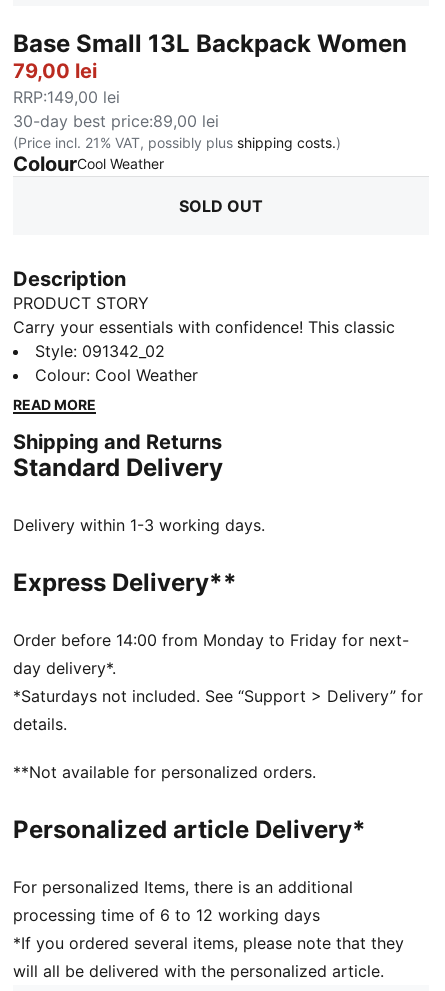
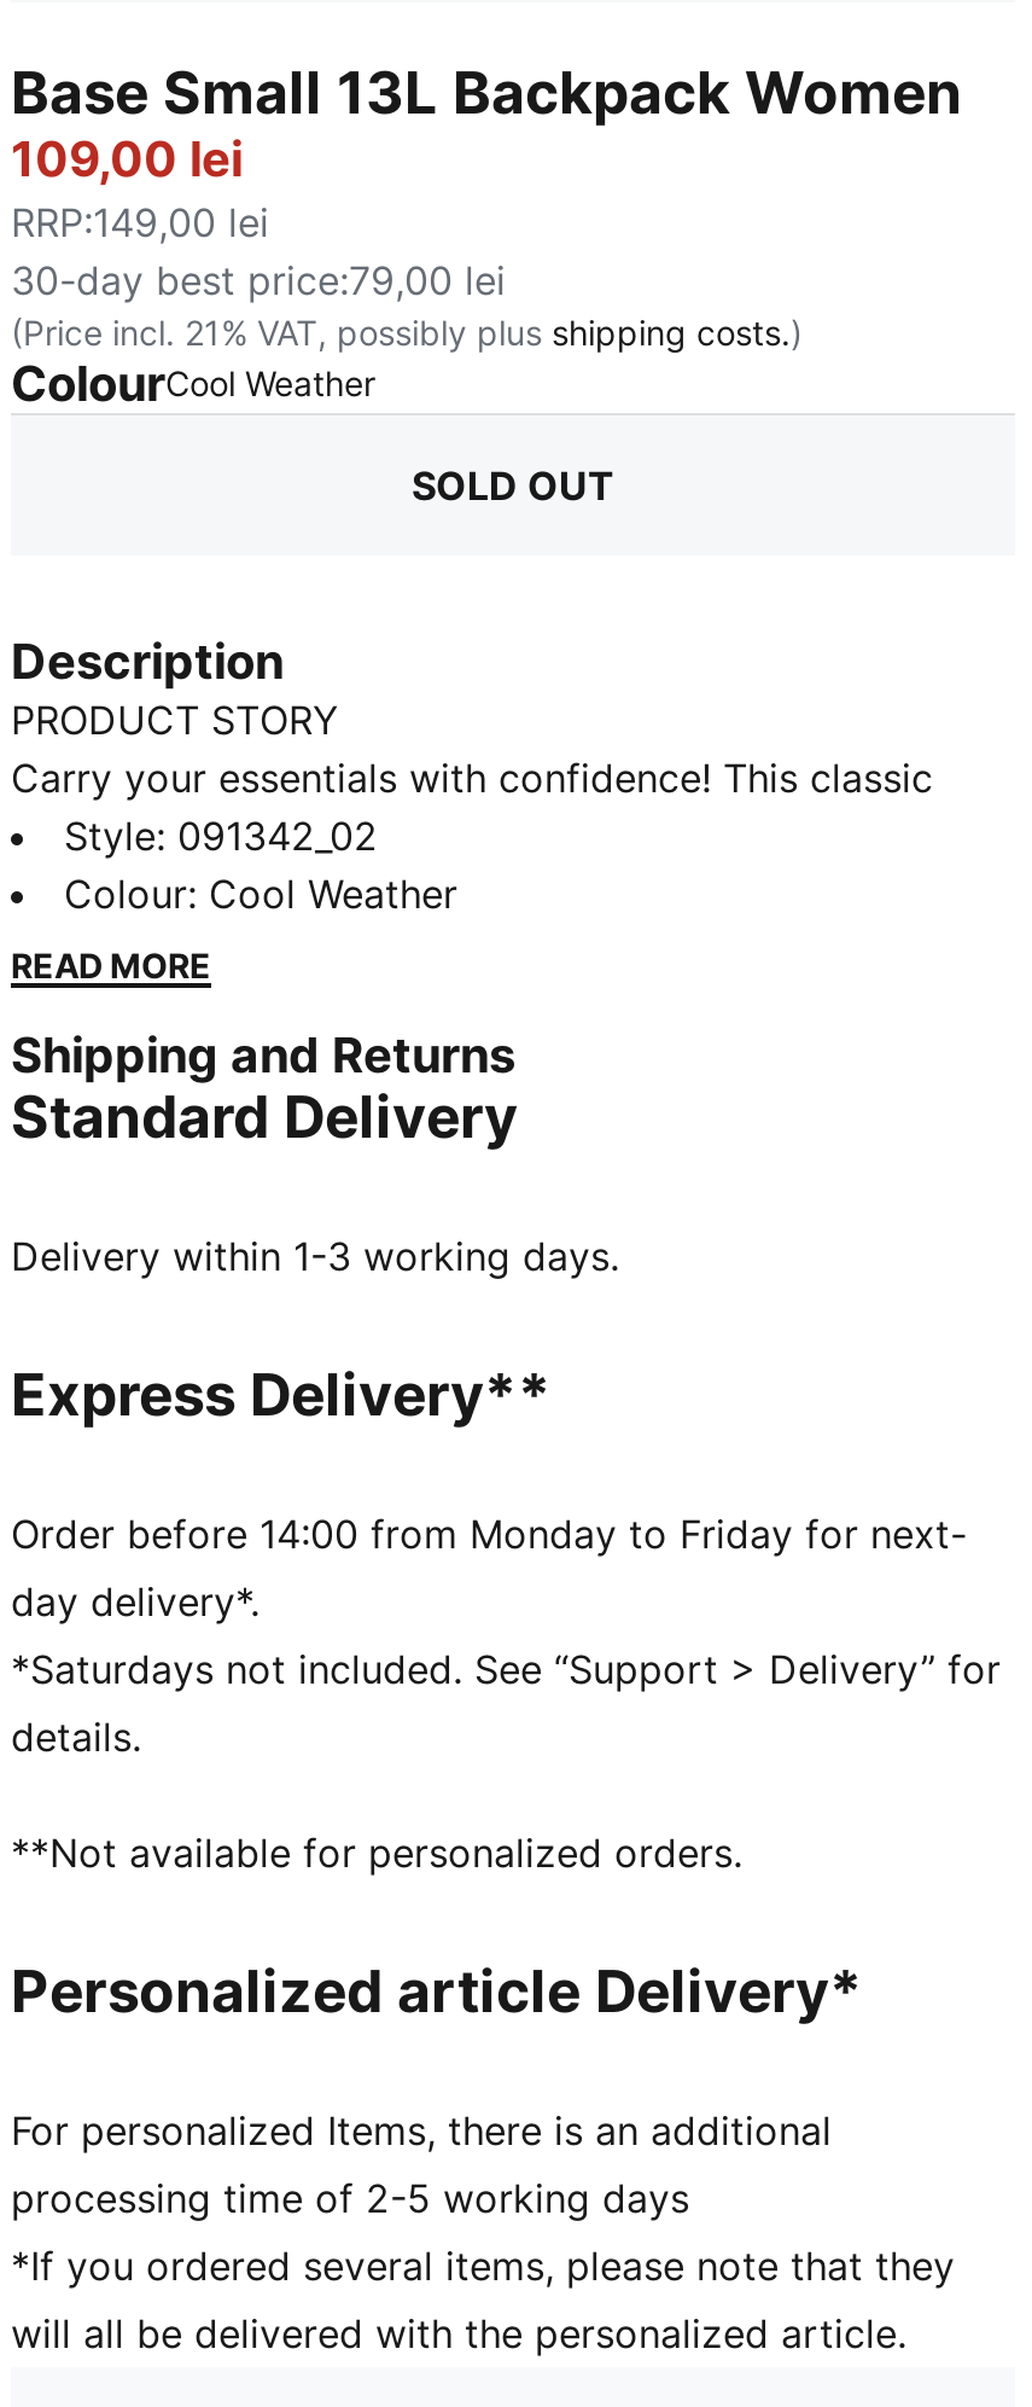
- 79,00 lei
+ 109,00 lei

- 30-day best price:89,00 lei
+ 30-day best price:79,00 lei

- processing time of 6 to 12 working days
+ processing time of 2-5 working days
